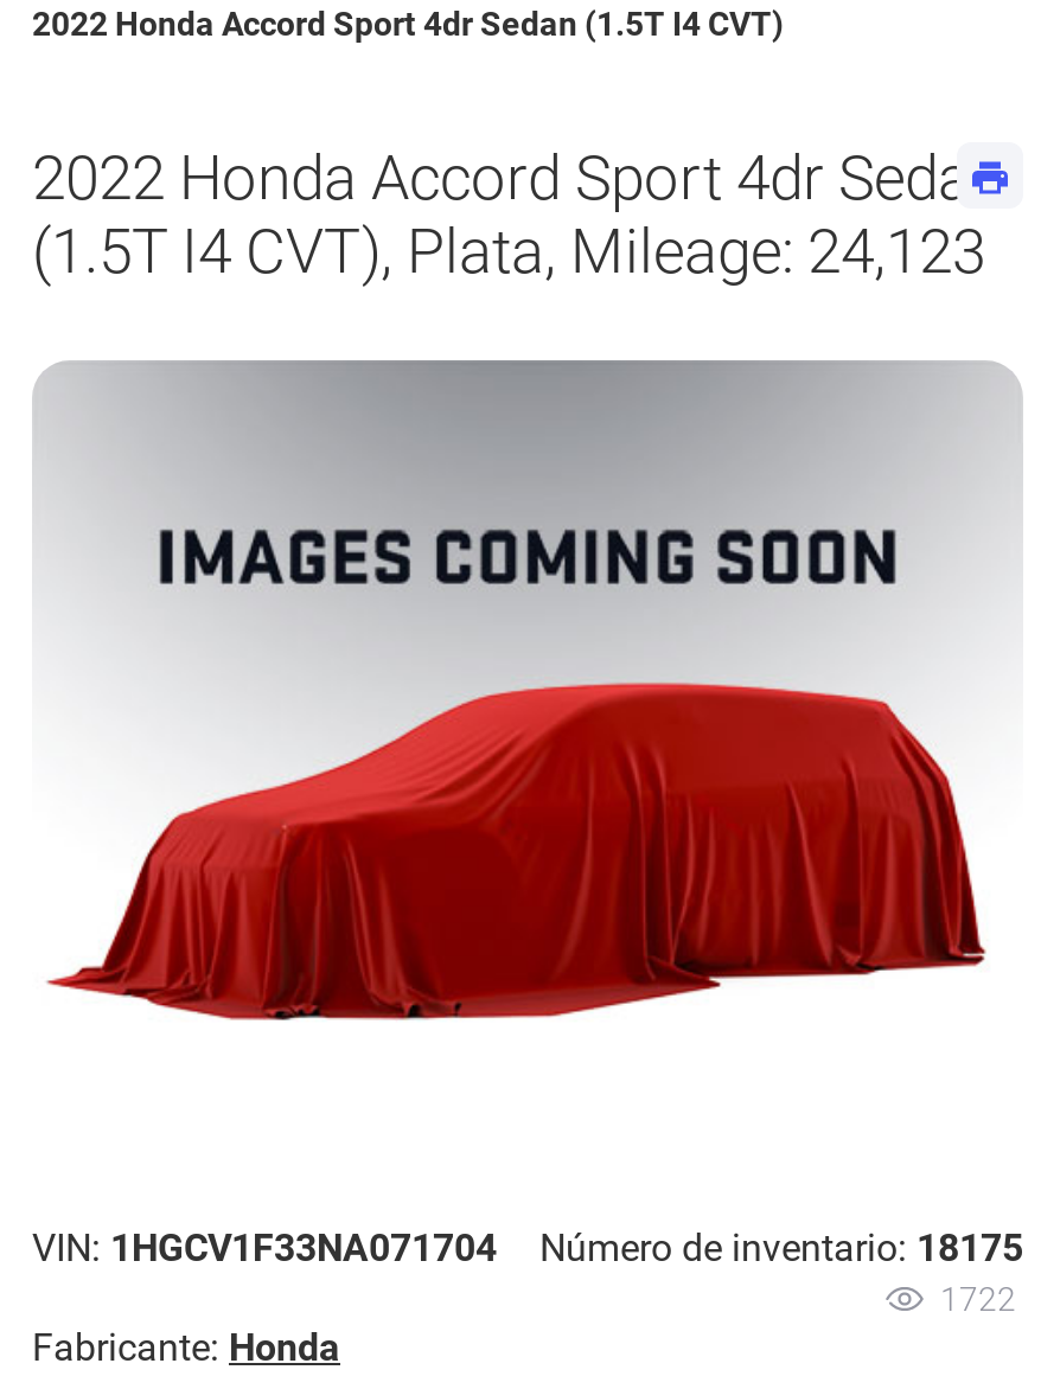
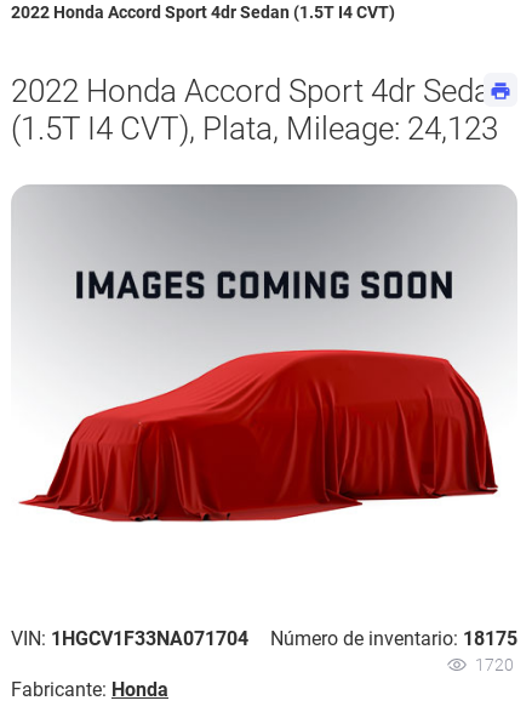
- 1722
+ 1720
